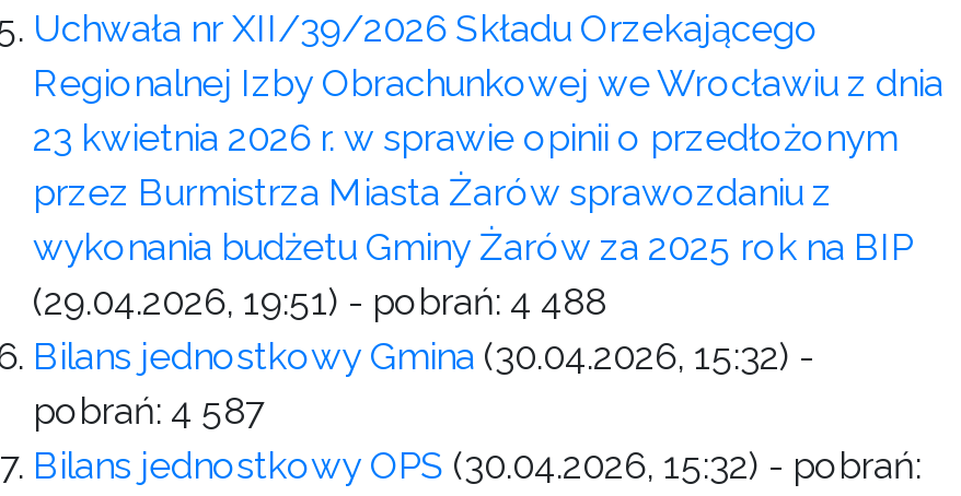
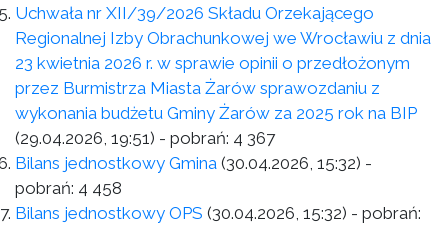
- (29.04.2026, 19:51) - pobrań: 4 488
+ (29.04.2026, 19:51) - pobrań: 4 367

- pobrań: 4 587
+ pobrań: 4 458
